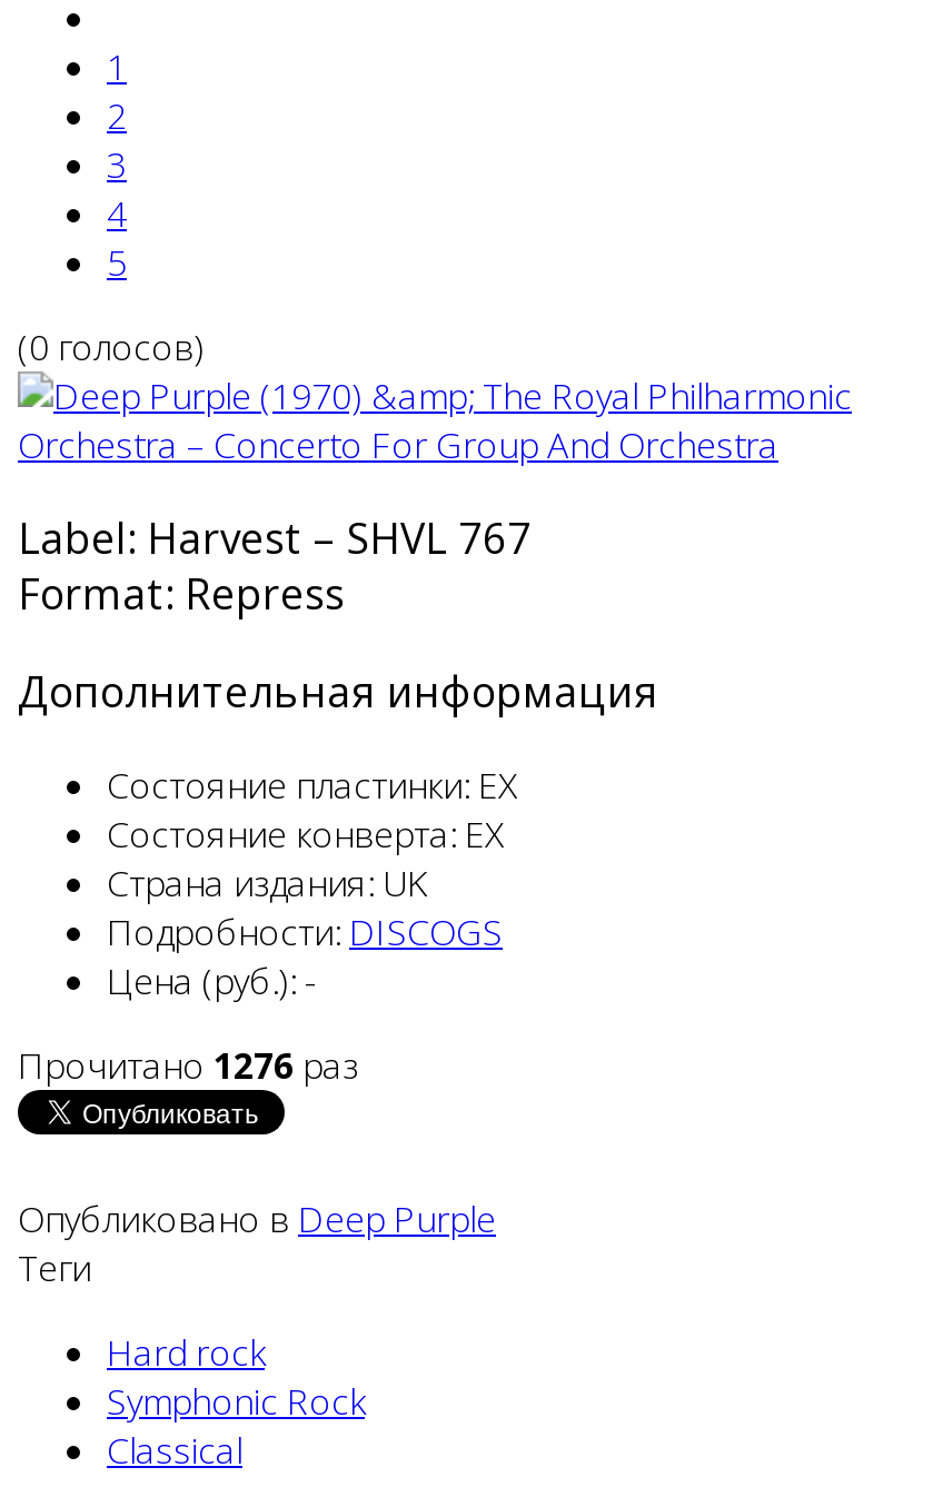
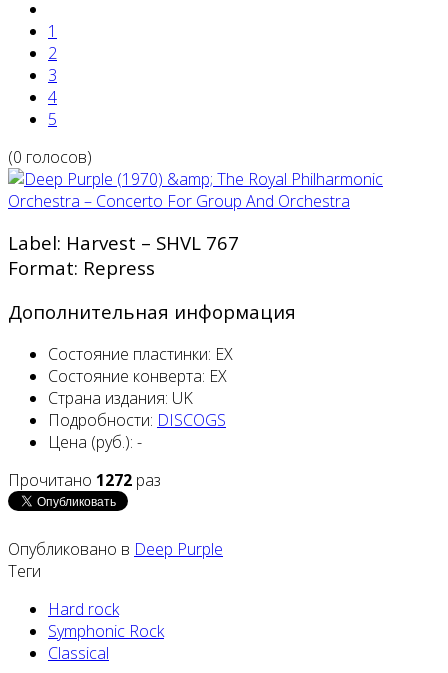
- Прочитано 1276 раз
+ Прочитано 1272 раз
